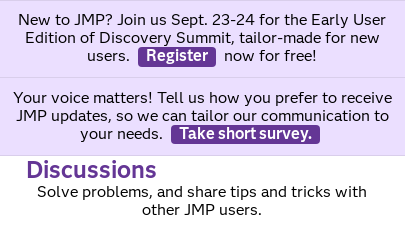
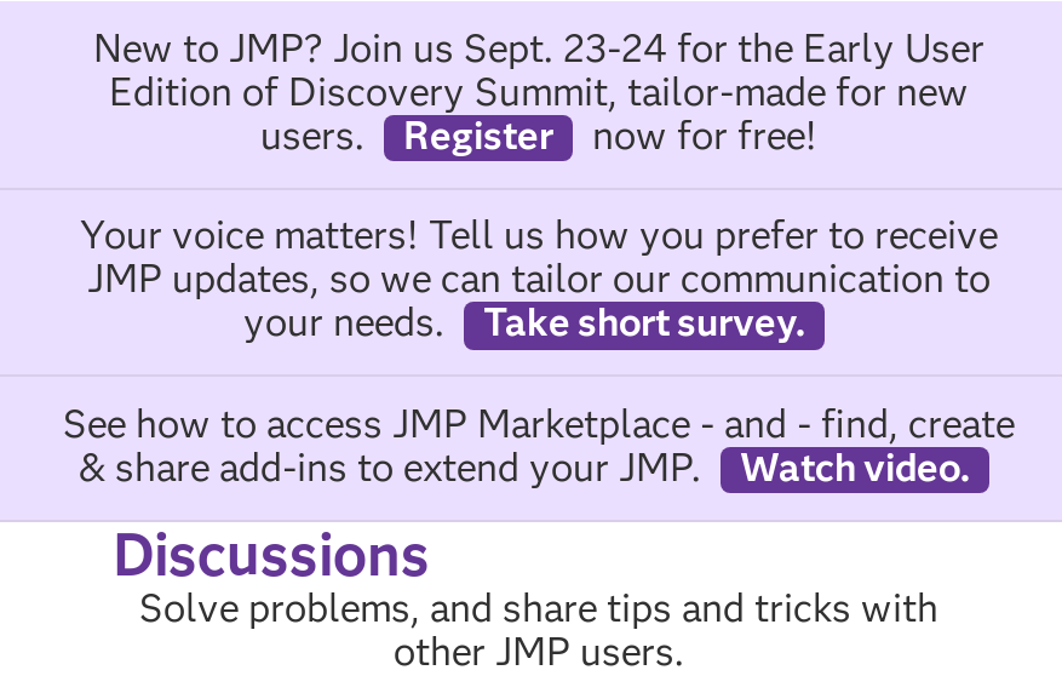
+ See how to access JMP Marketplace - and - find, create
+ & share add-ins to extend your JMP.
+ Watch video.
